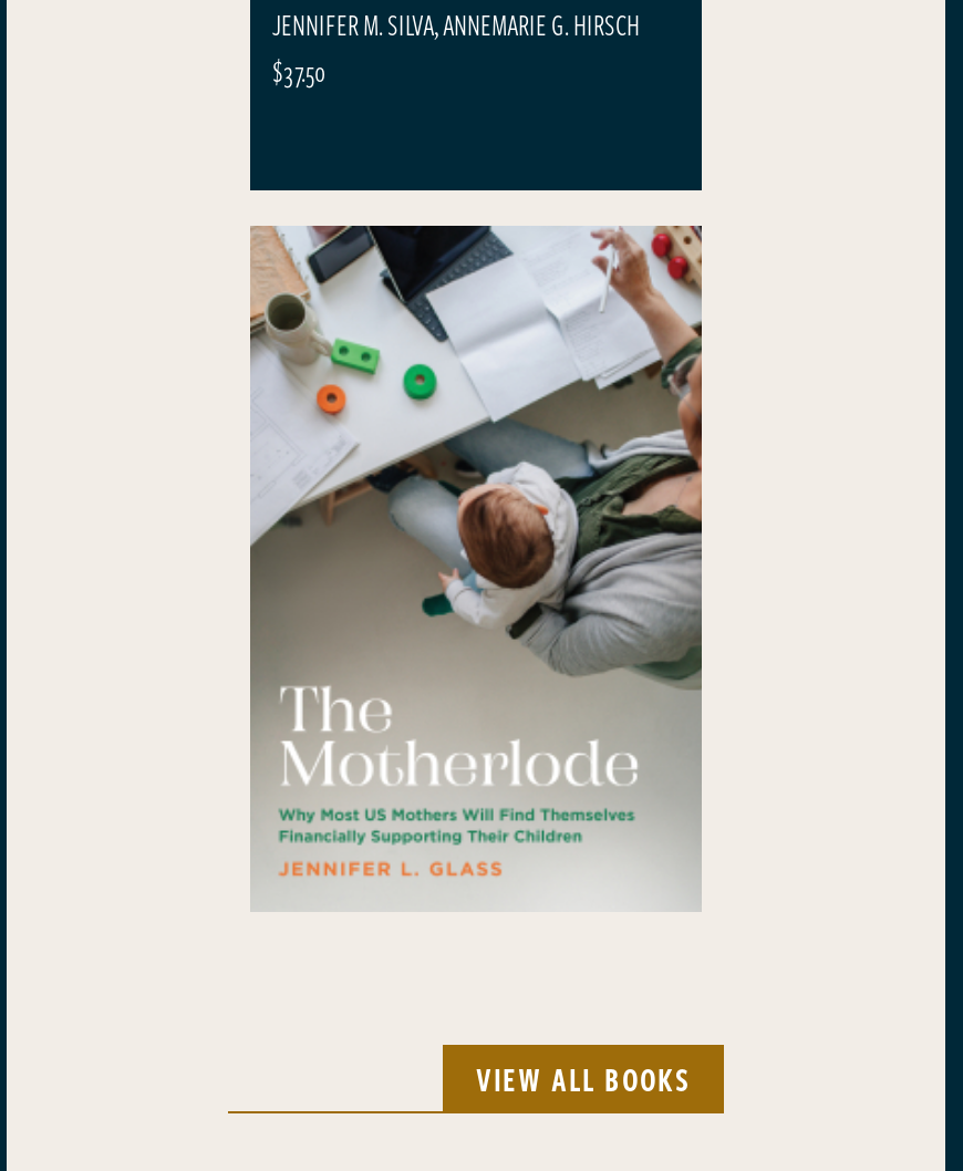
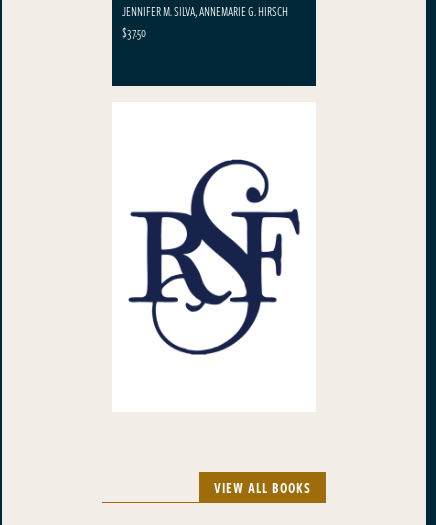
- [image]
+ [image]
